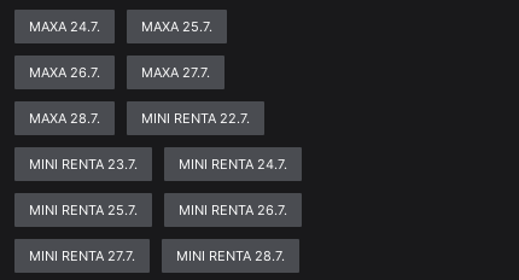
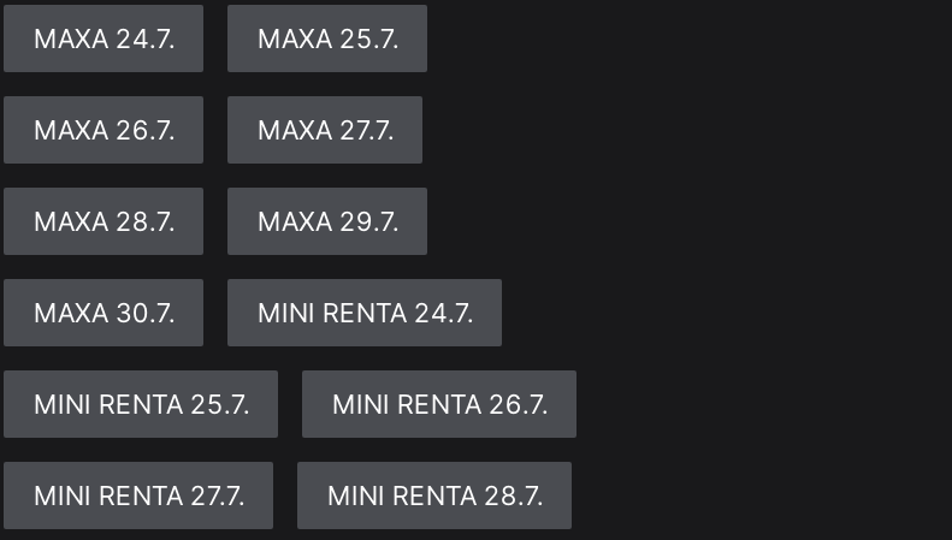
- MINI RENTA 22.7.
+ MAXA 29.7.

- MINI RENTA 23.7.
+ MAXA 30.7.
